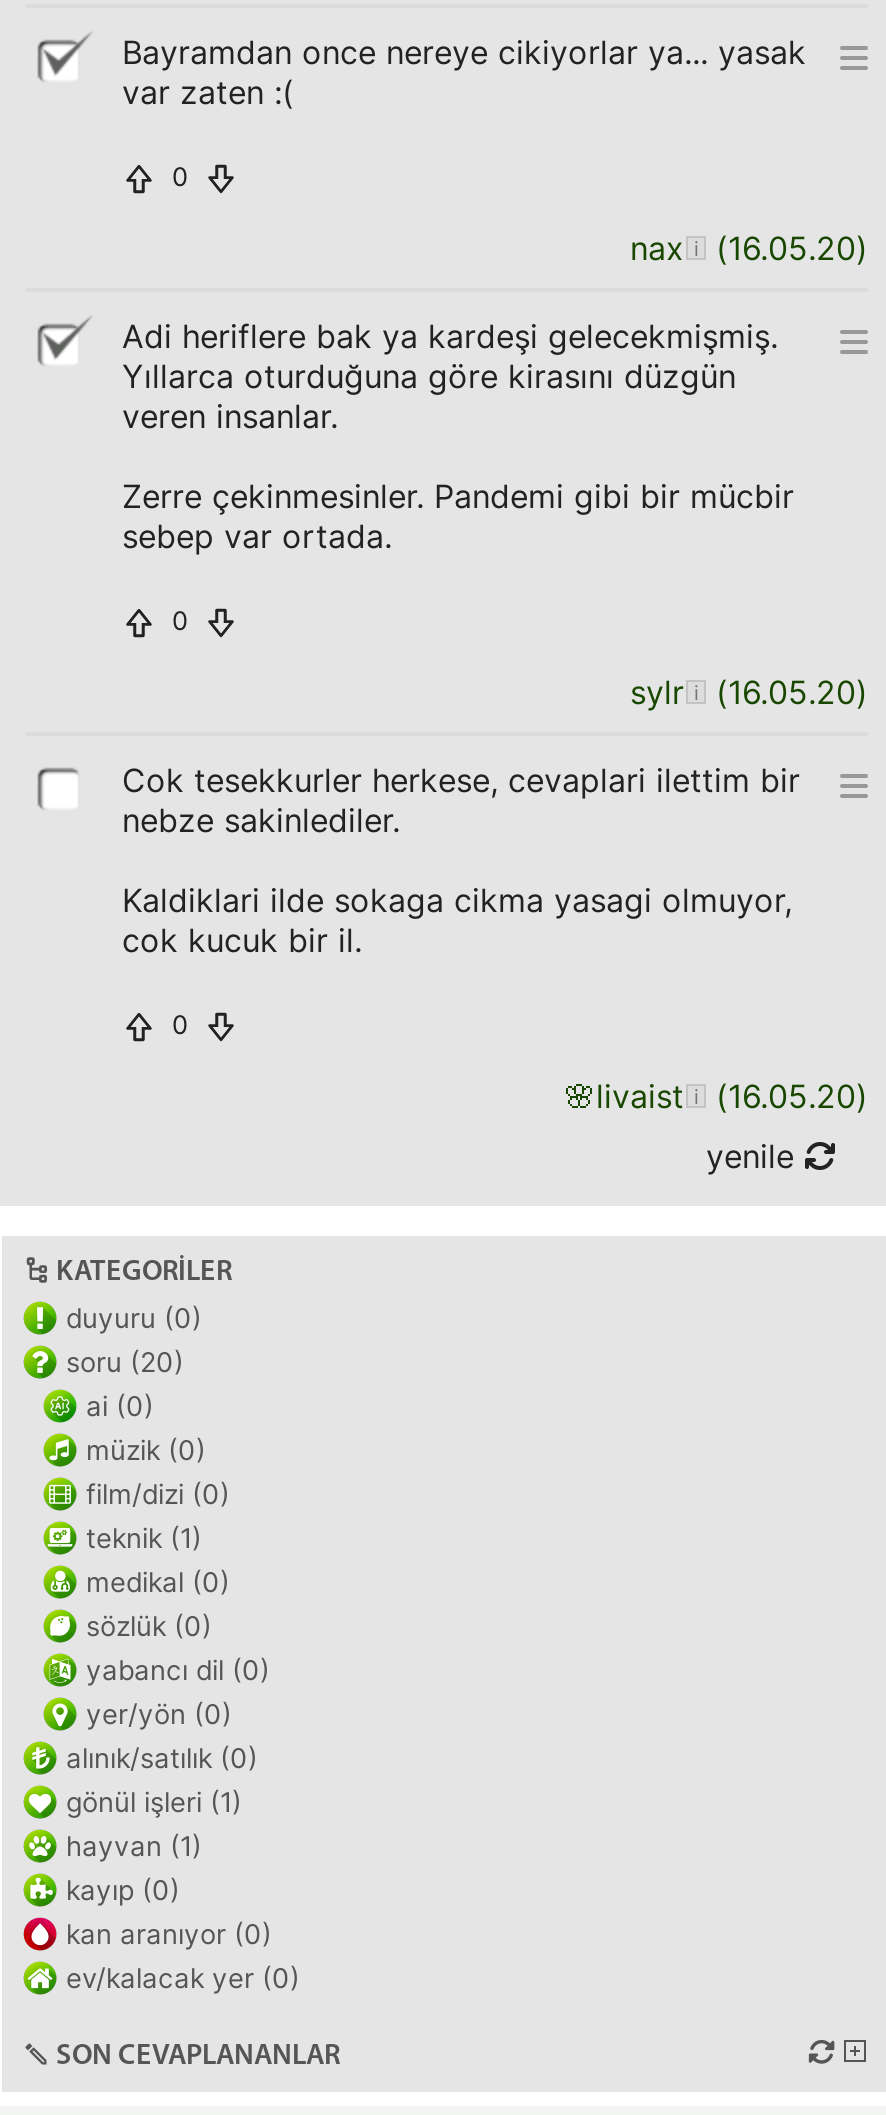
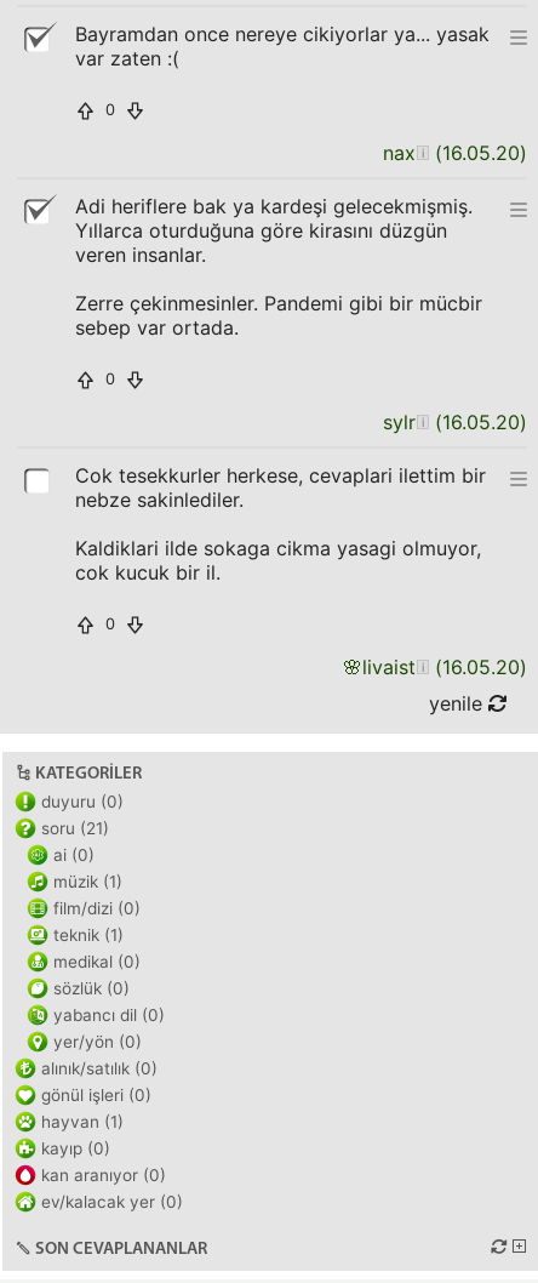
- soru (20)
+ soru (21)

- müzik (0)
+ müzik (1)

- gönül işleri (1)
+ gönül işleri (0)
